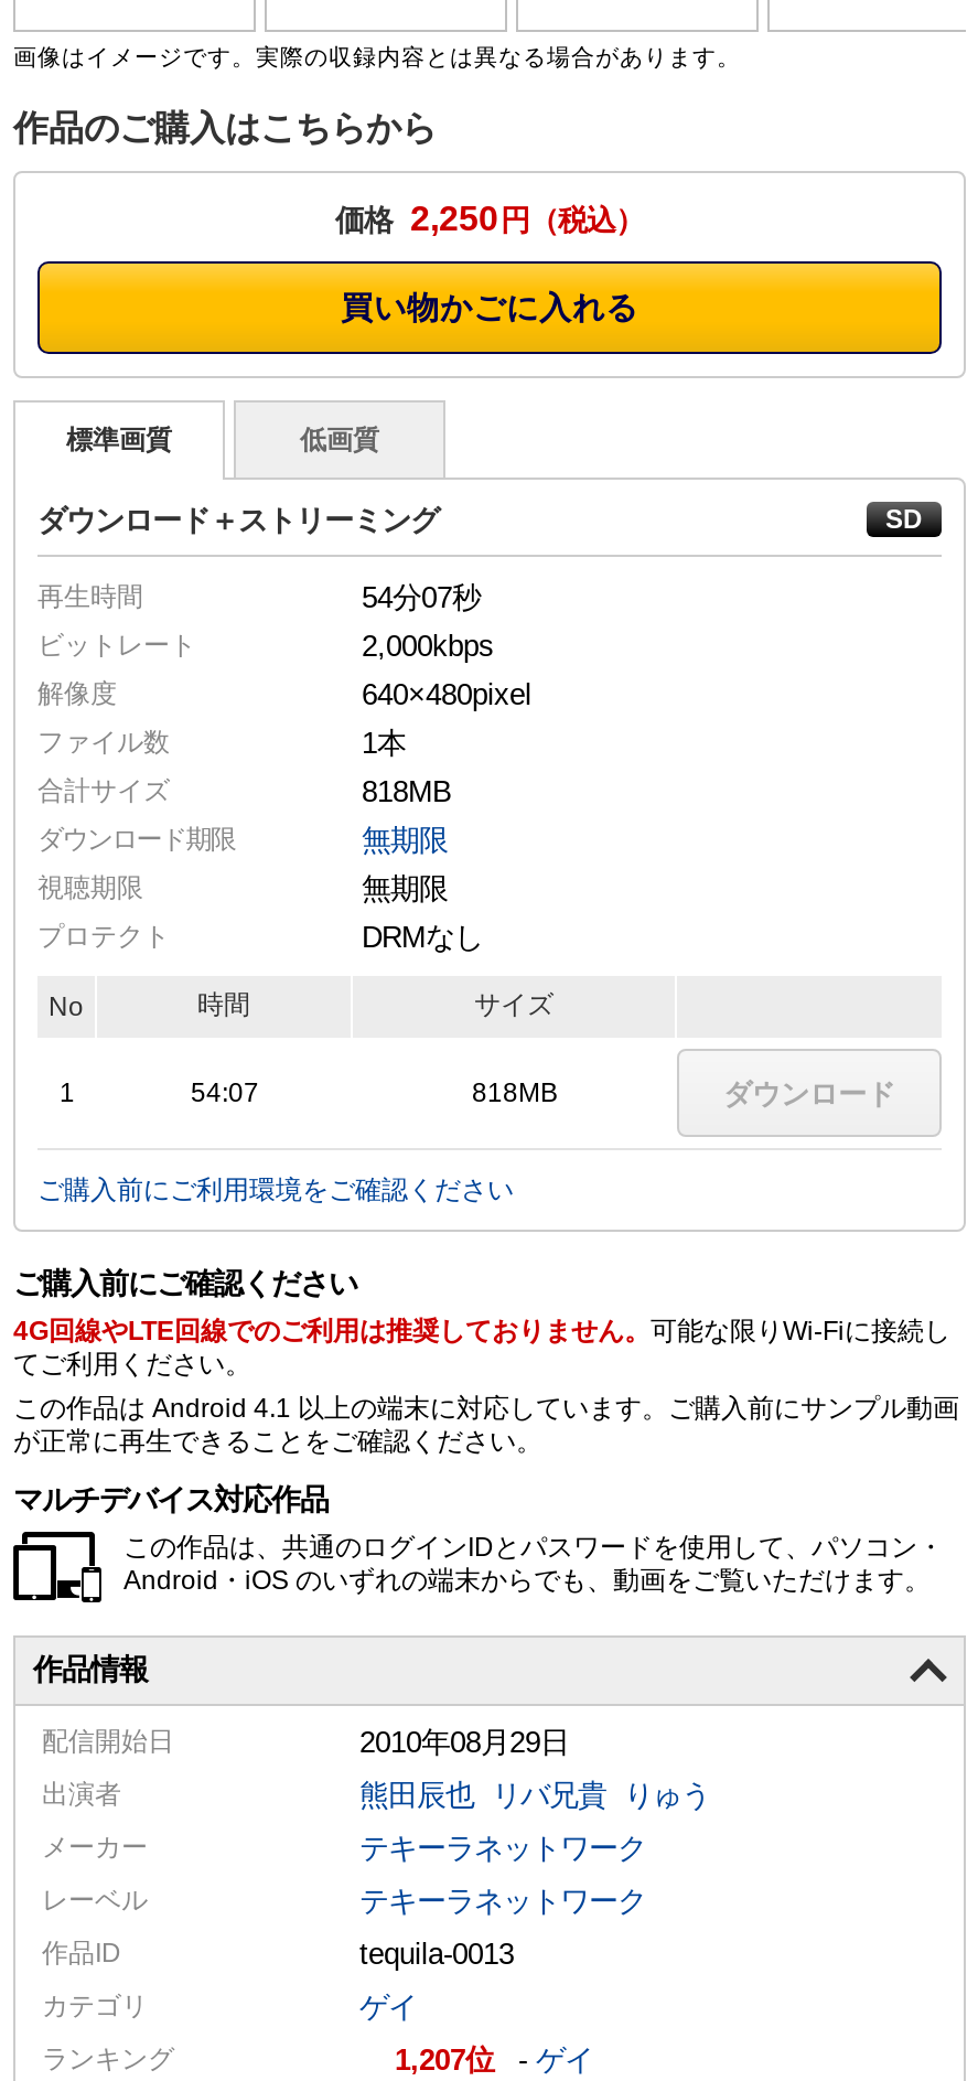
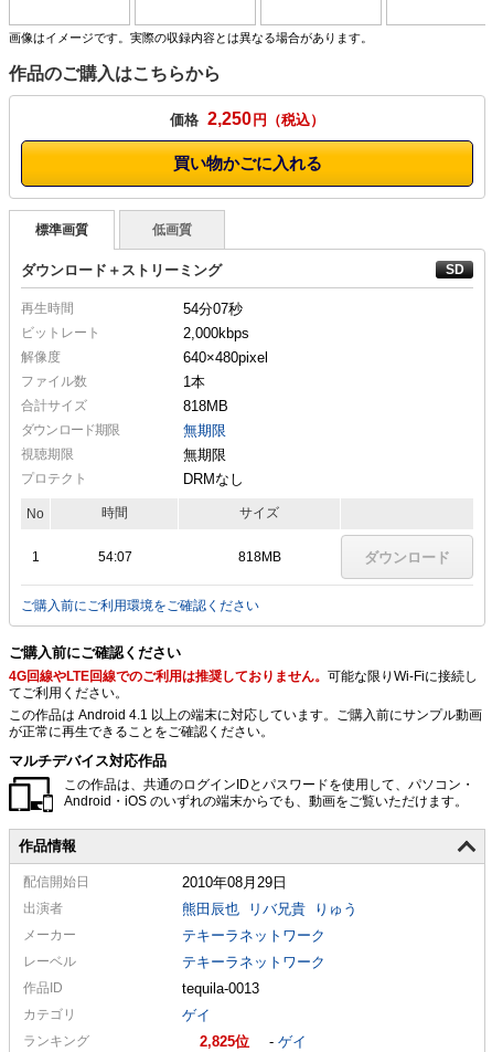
- 1,207 -ゲイ
+ 2,825 -ゲイ
